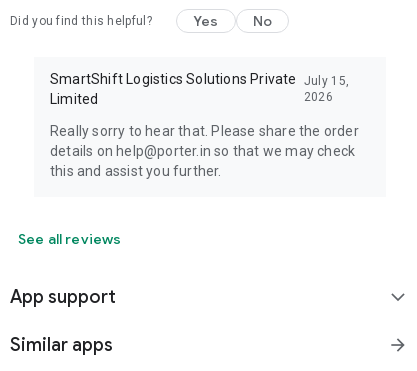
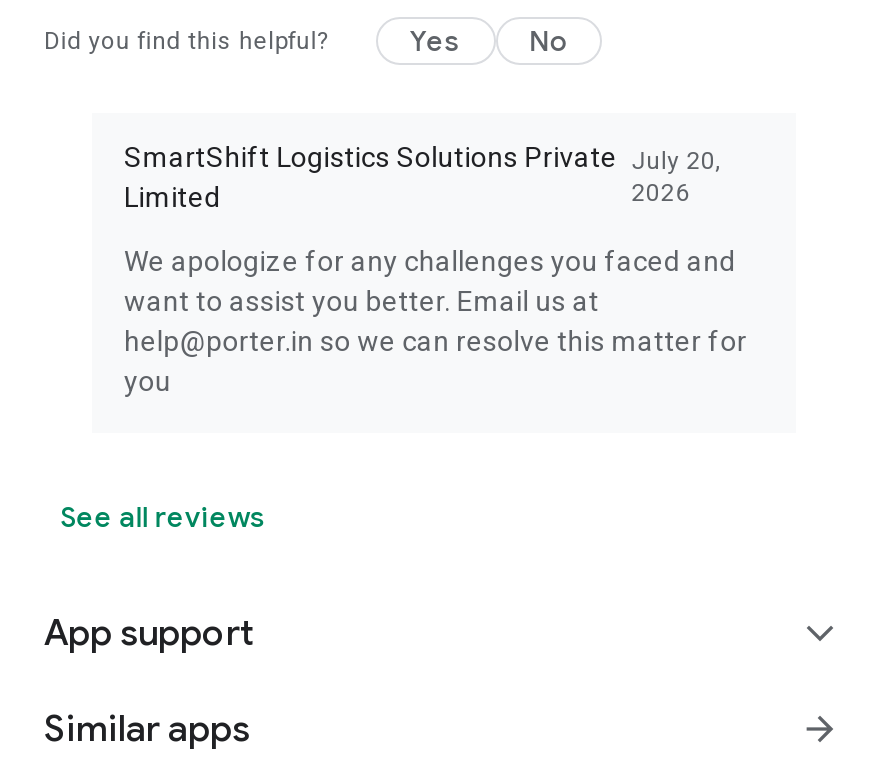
- SmartShift Logistics Solutions Private July 15,
+ SmartShift Logistics Solutions Private July 20,

- Really sorry to hear that. Please share the order
- details on help@porter.in so that we may check
- this and assist you further.
+ We apologize for any challenges you faced and
+ want to assist you better. Email us at
+ help@porter.in so we can resolve this matter for
+ you
